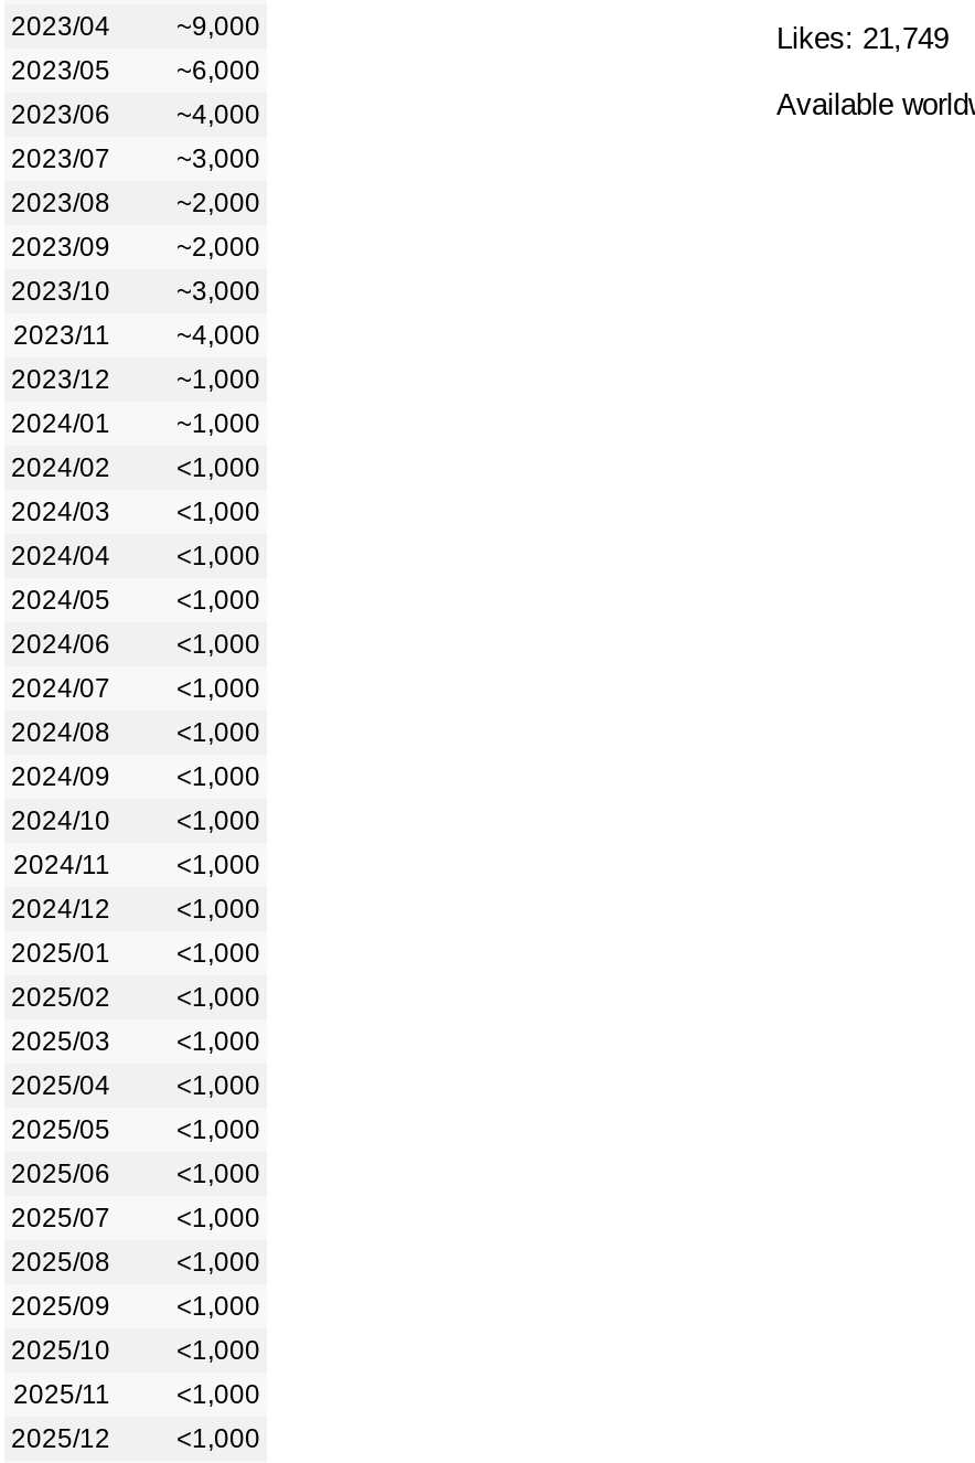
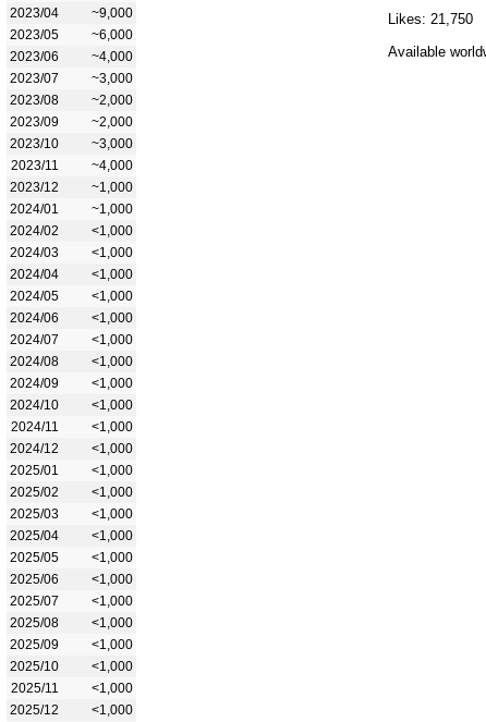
- Likes: 21,749
+ Likes: 21,750
